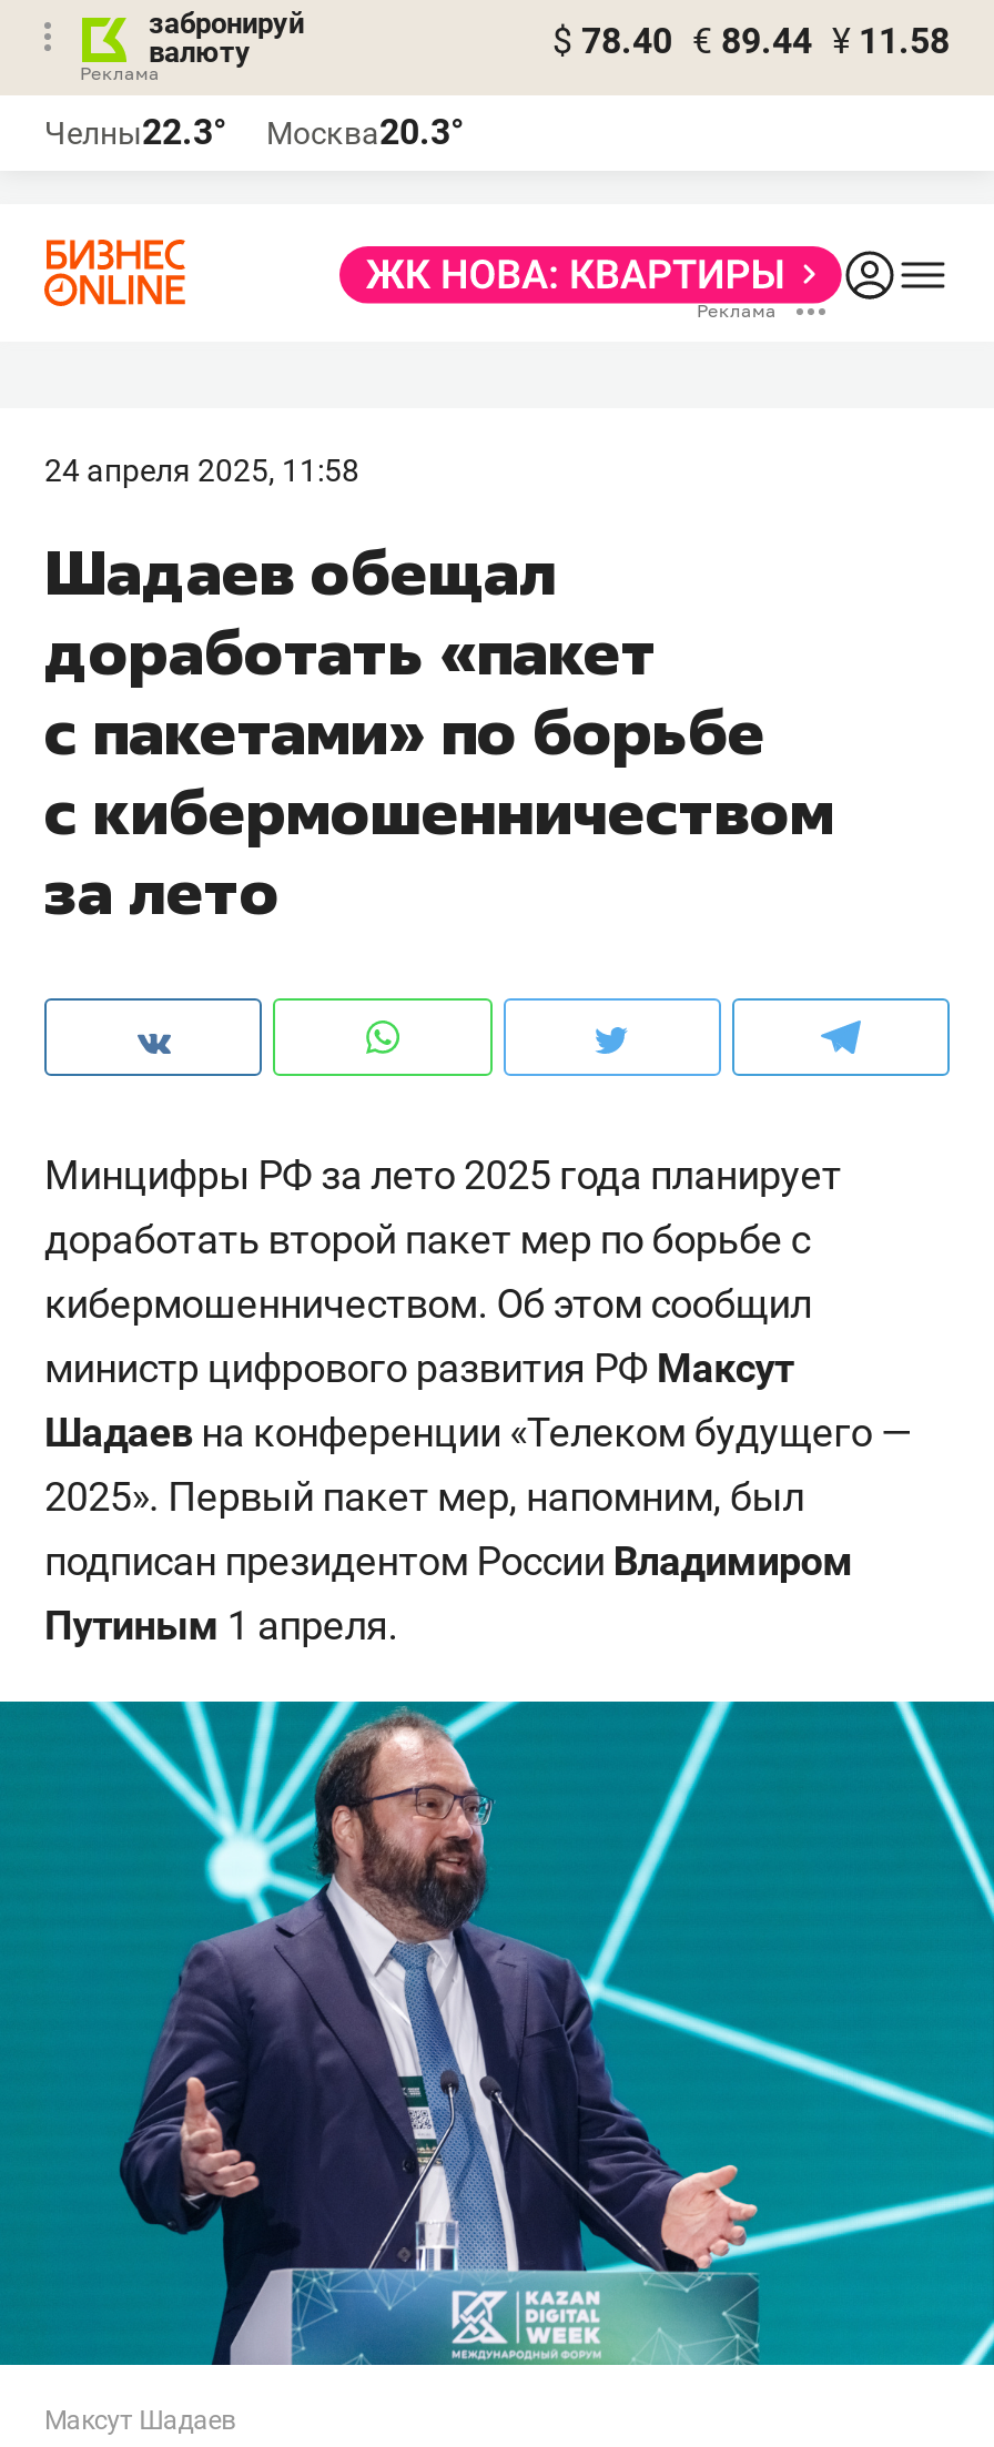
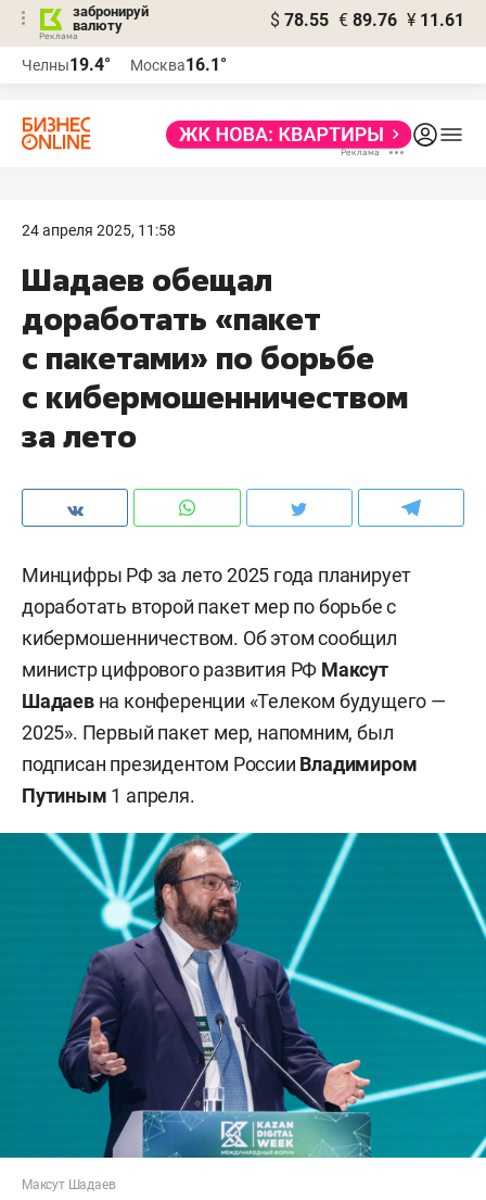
- $ 78.40 € 89.44 ¥ 11.58
+ $ 78.55 € 89.76 ¥ 11.61

- Челны22.3°
+ Челны19.4°

- Москва20.3°
+ Москва16.1°
